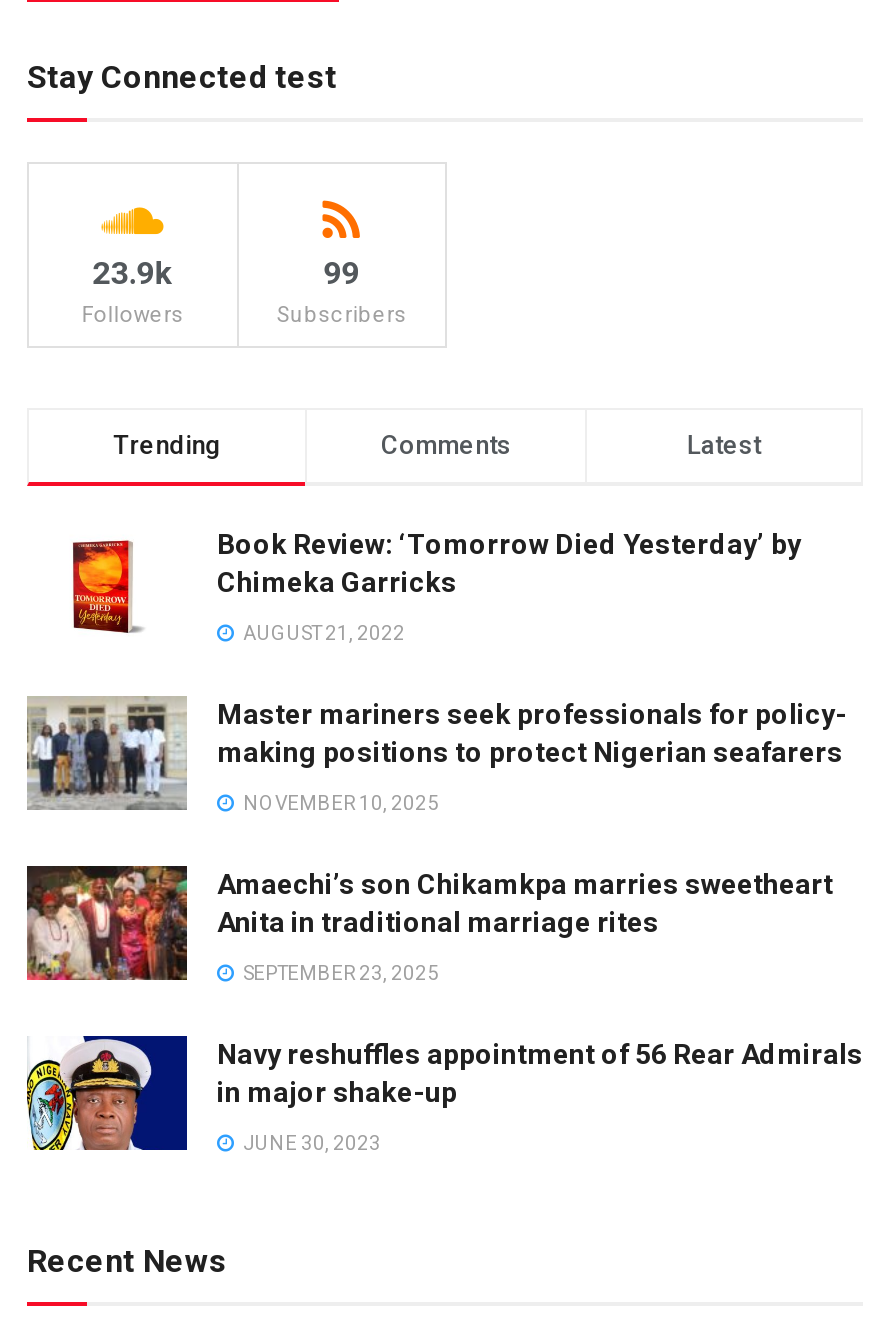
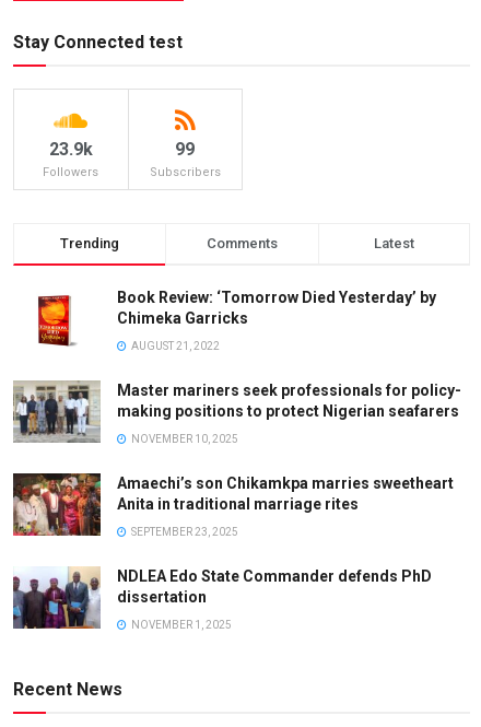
- [image]
- Navy reshuffles appointment of 56 Rear Admirals
- in major shake-up
+ [image]
+ NDLEA Edo State Commander defends PhD
+ dissertation

- JUNE 30, 2023
+ NOVEMBER 1, 2025
